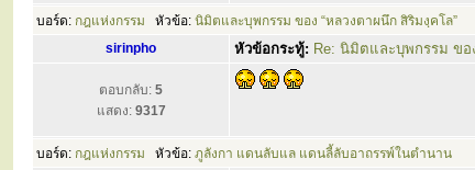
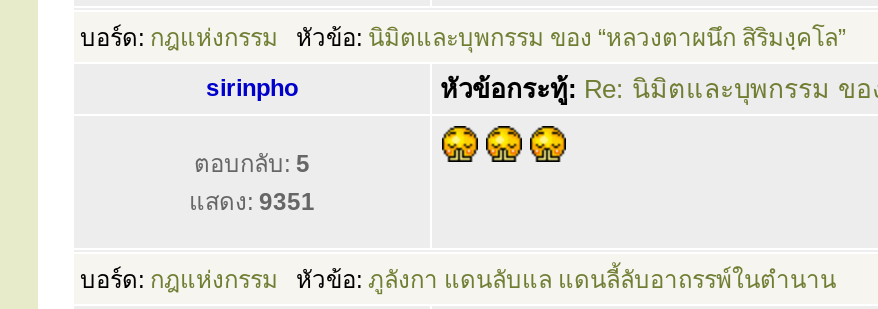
- แสดง: 9317
+ แสดง: 9351
